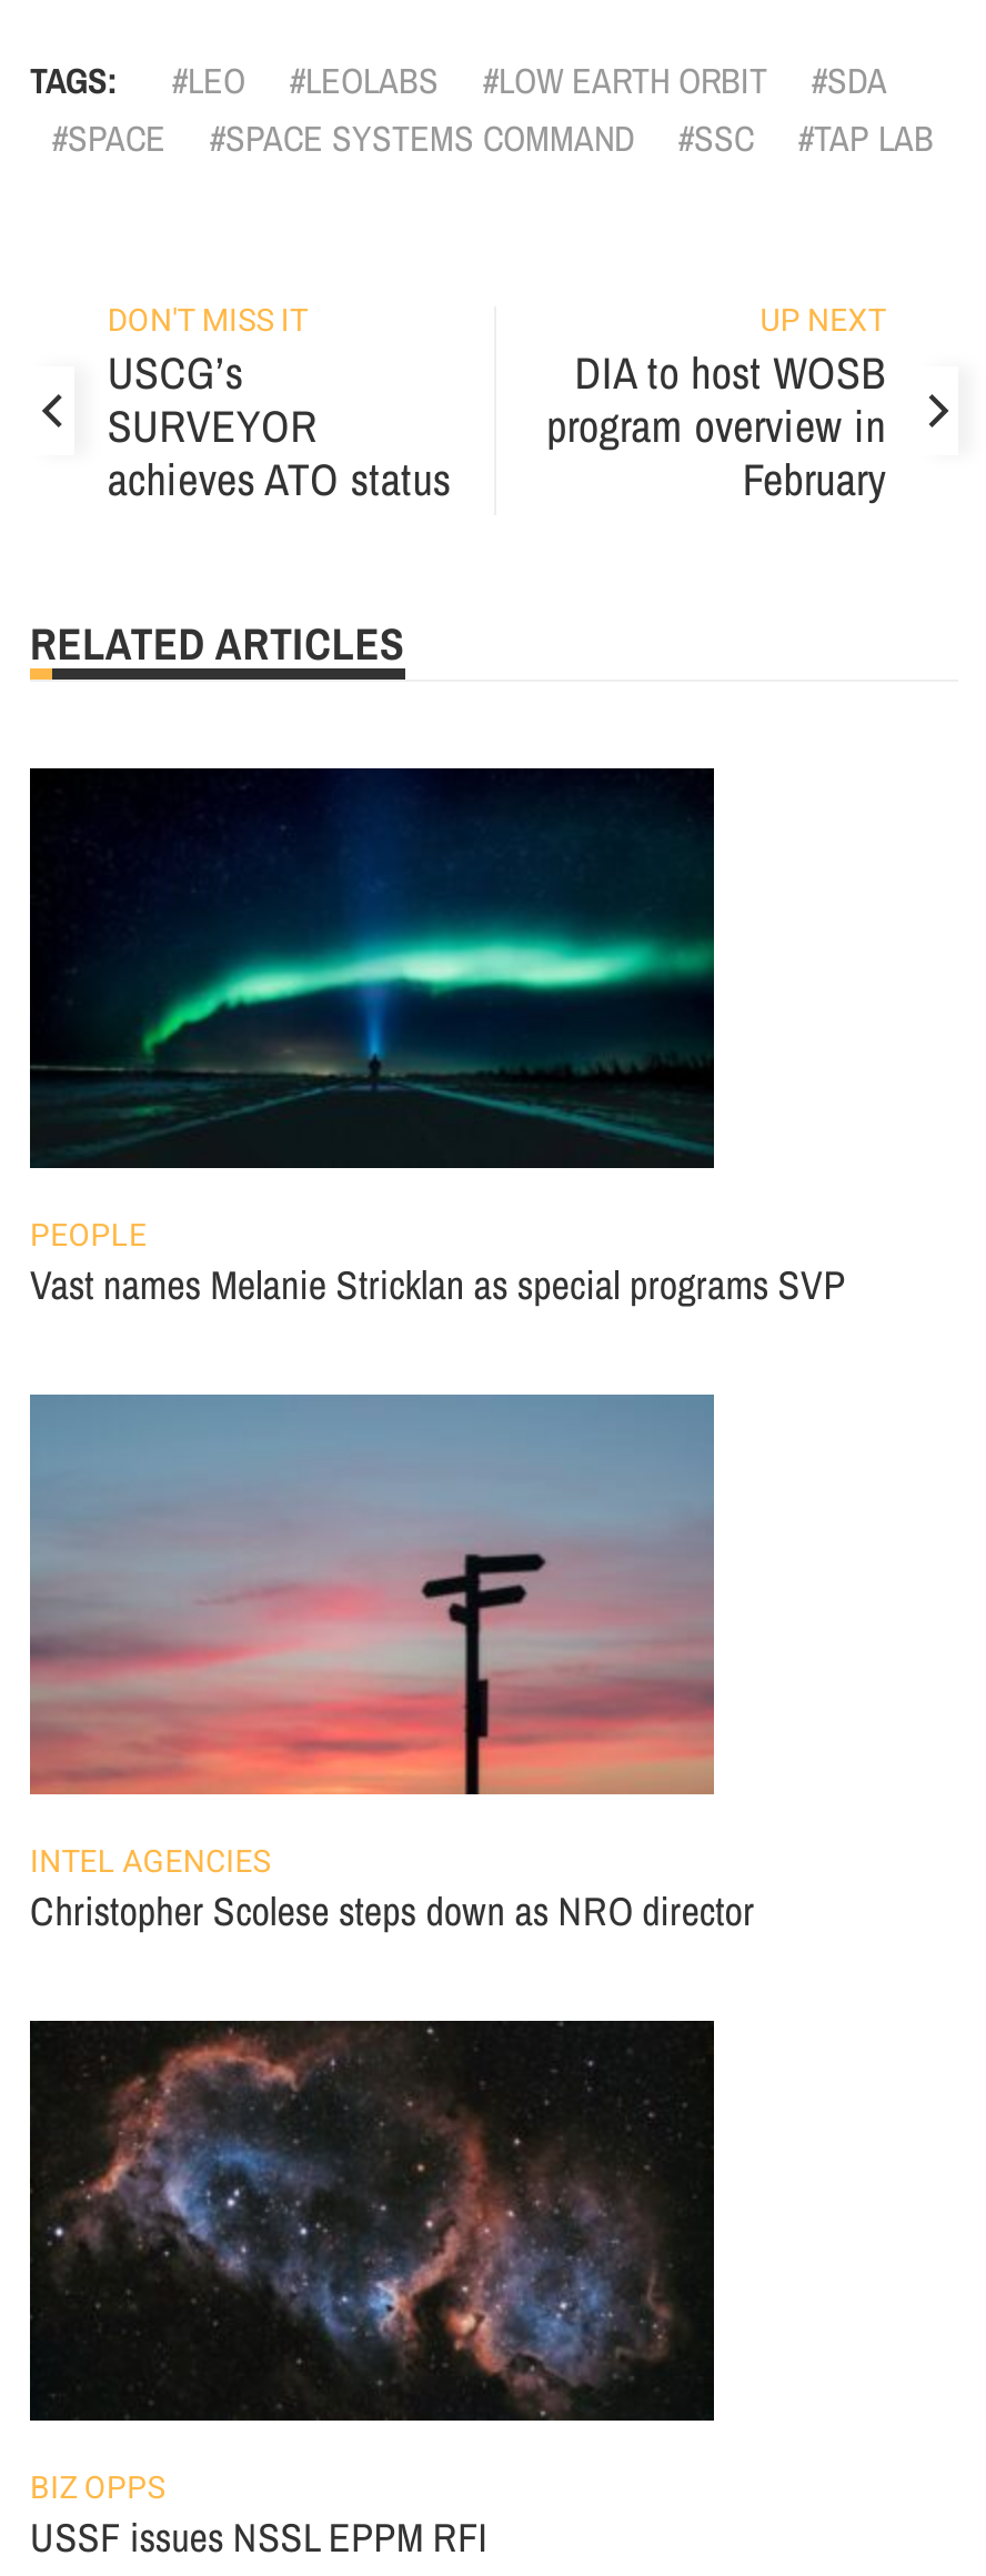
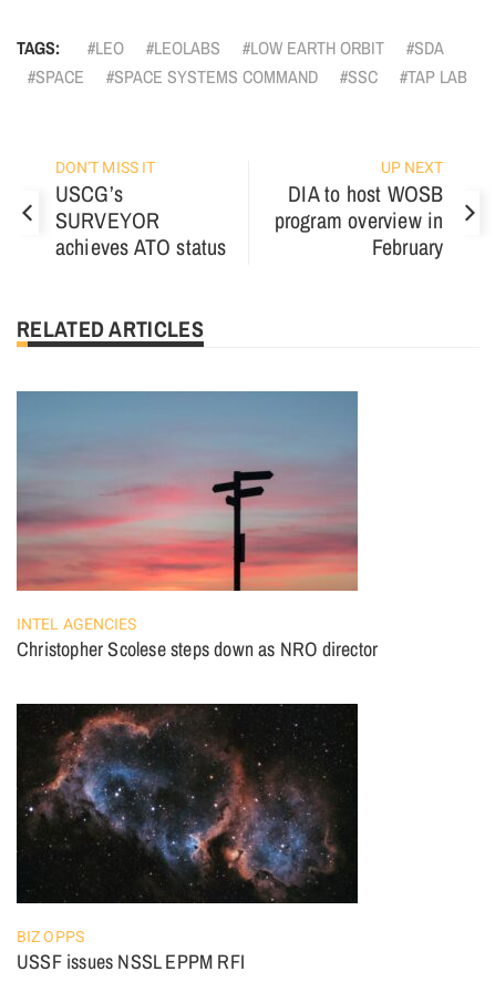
- [image]
- PEOPLE
- Vast names Melanie Stricklan as special programs SVP
